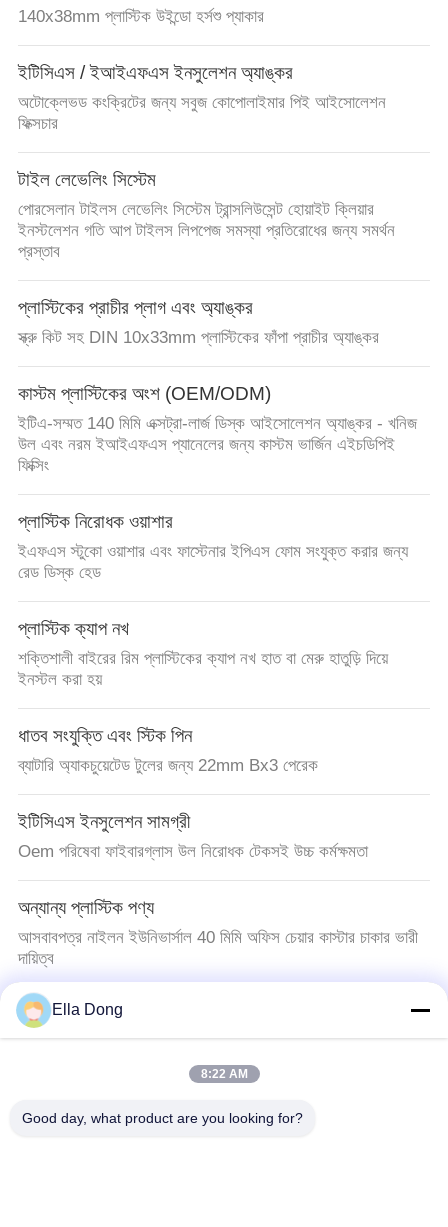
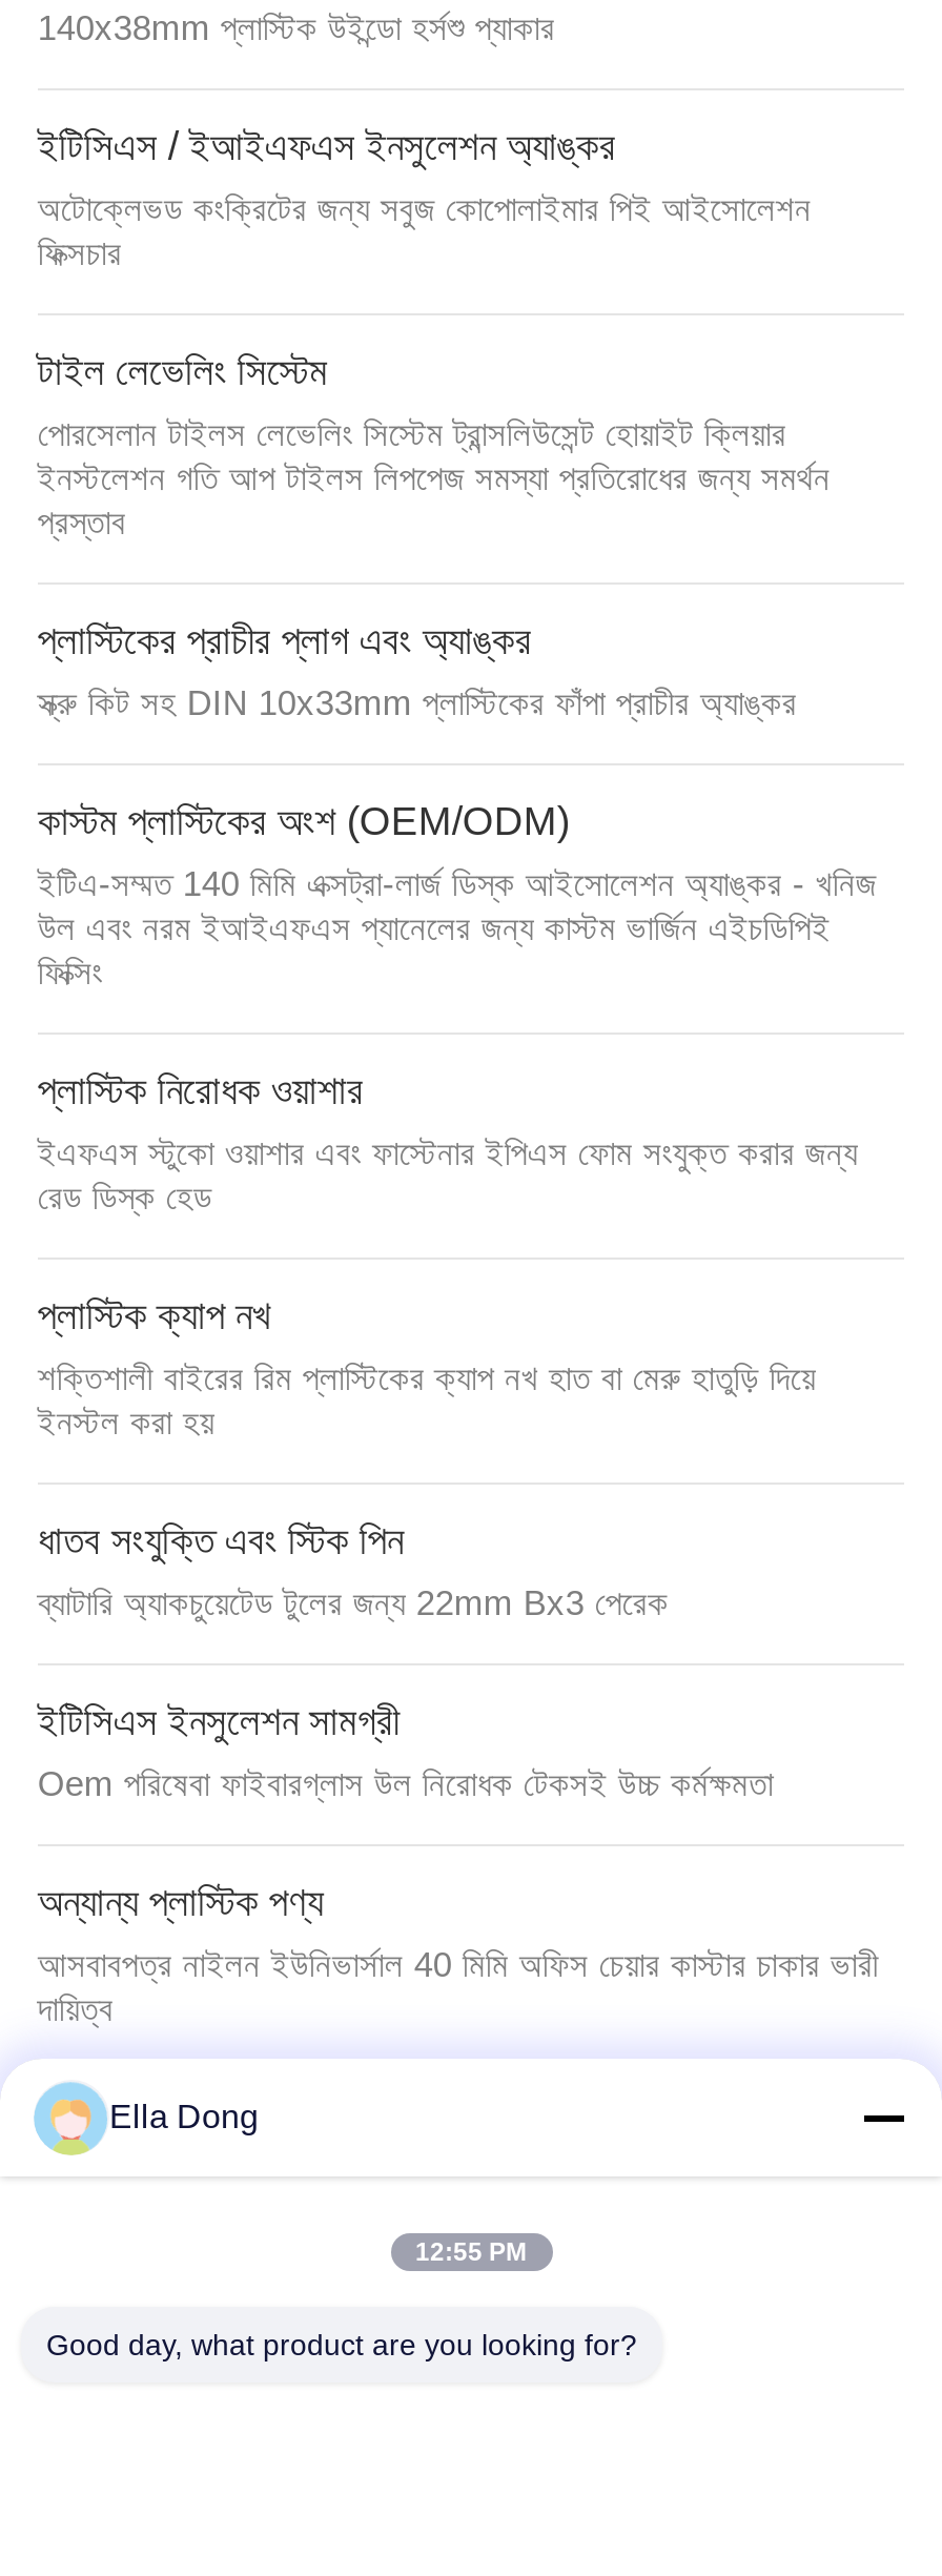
- 8:22 AM
+ 12:55 PM
